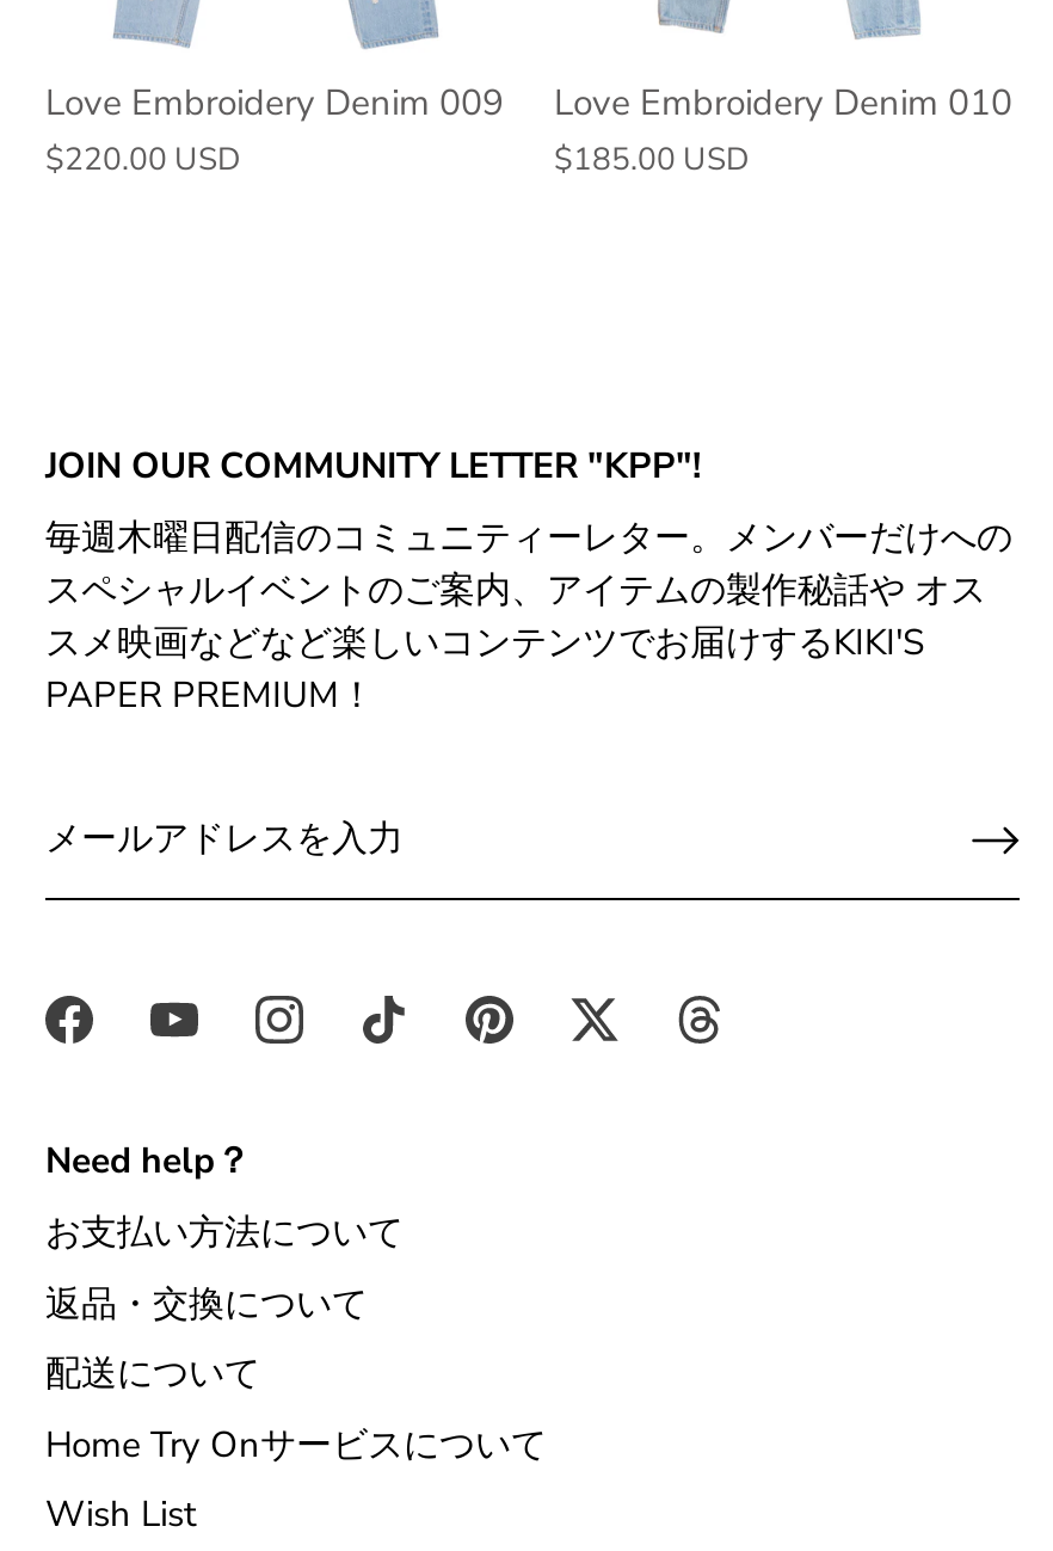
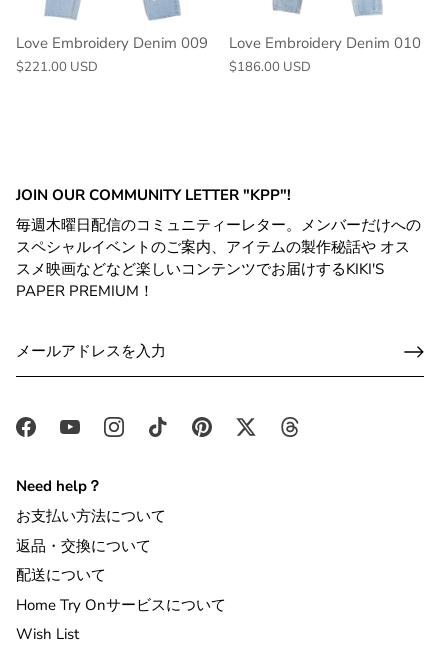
- $220.00 USD
+ $221.00 USD

- $185.00 USD
+ $186.00 USD
